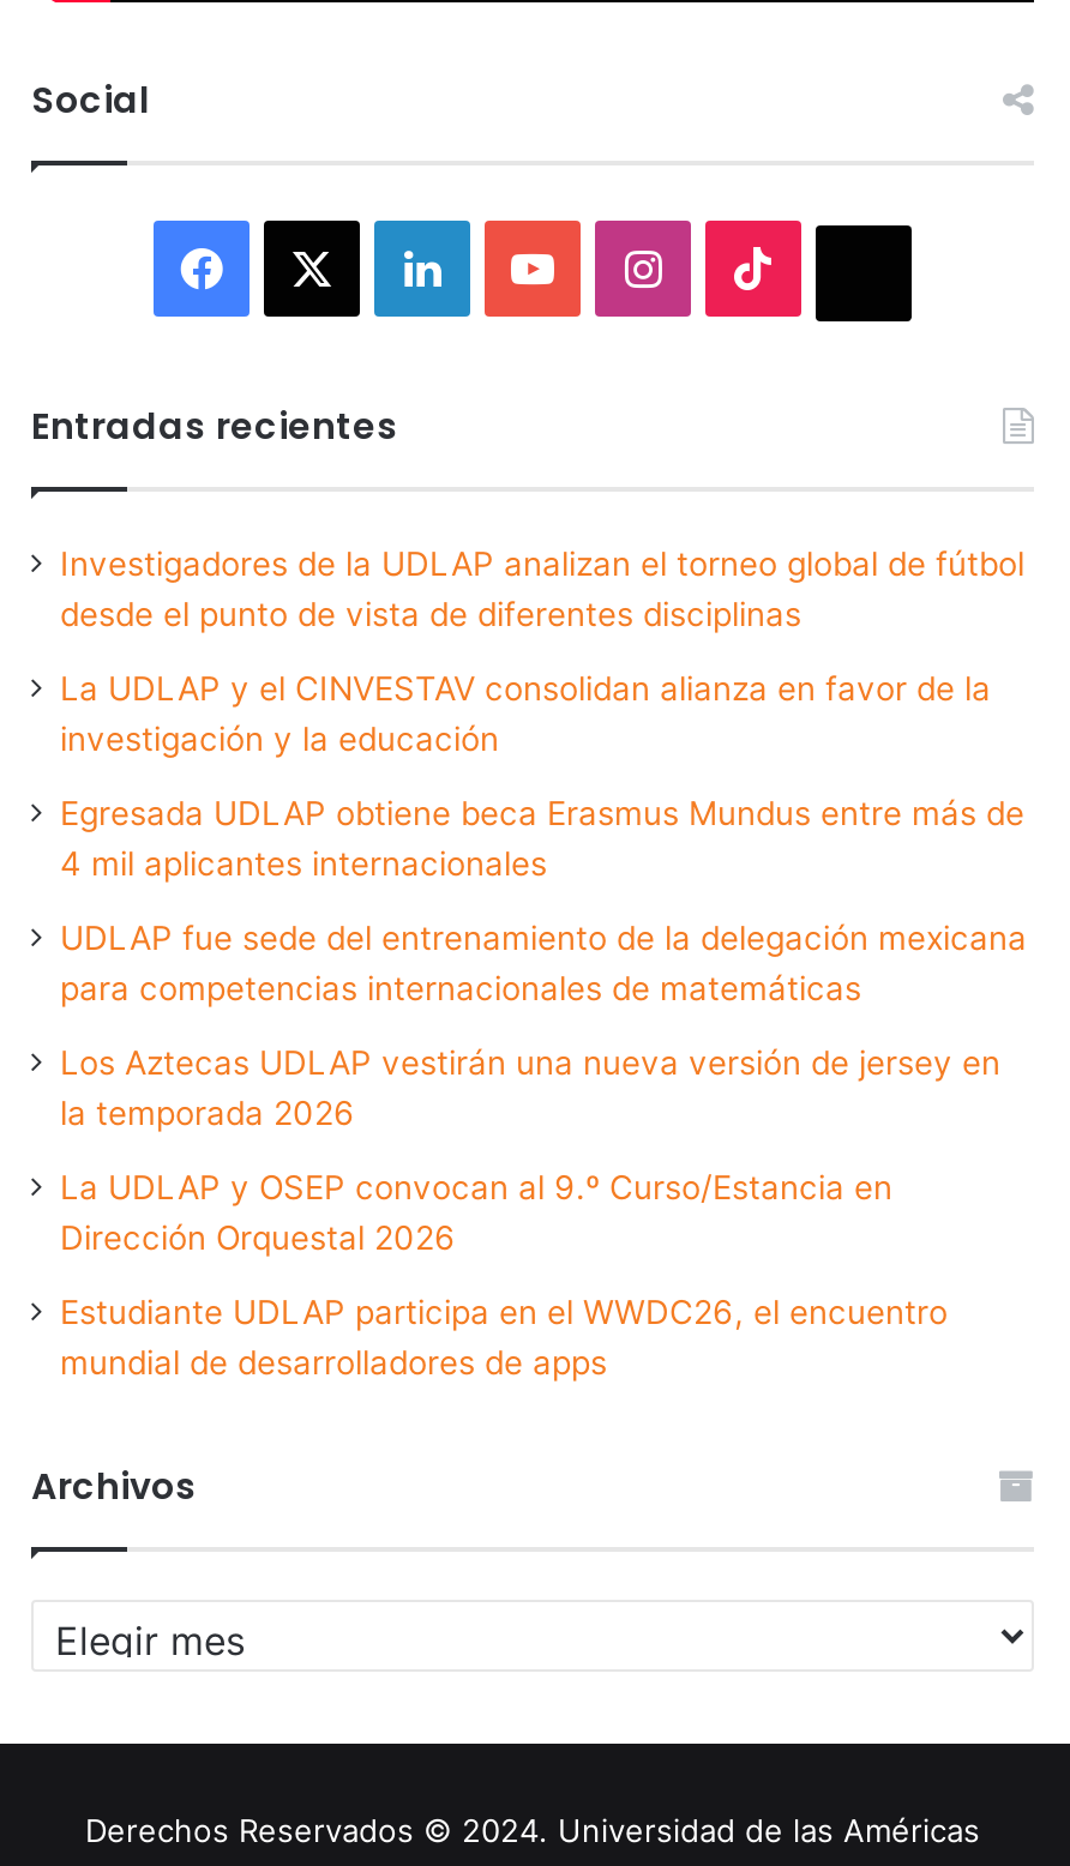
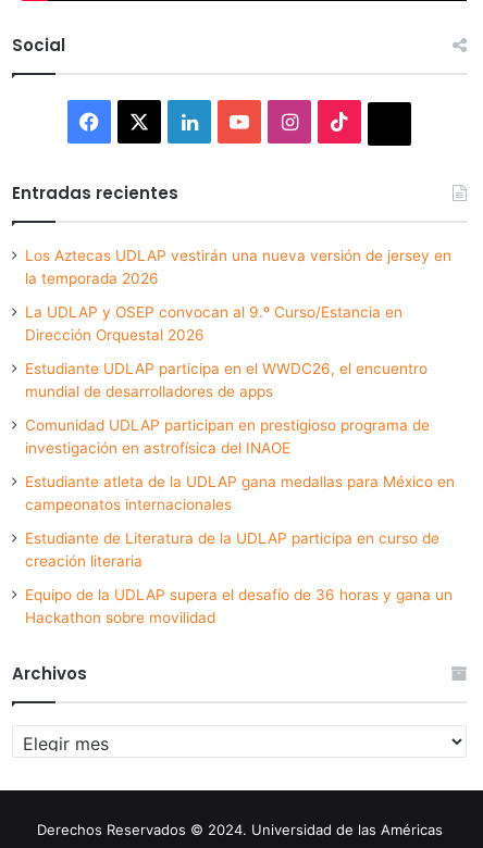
- Investigadores de la UDLAP analizan el torneo global de fútbol
- desde el punto de vista de diferentes disciplinas
- La UDLAP y el CINVESTAV consolidan alianza en favor de la
- investigación y la educación
- Egresada UDLAP obtiene beca Erasmus Mundus entre más de
- 4 mil aplicantes internacionales
- UDLAP fue sede del entrenamiento de la delegación mexicana
- para competencias internacionales de matemáticas

moved up: Los Aztecas UDLAP vestirán una nueva versión de jersey en | la temporada 2026 | La UDLAP y OSEP convocan al 9.º Curso/Estancia en | Dirección Orquestal 2026 | Estudiante UDLAP participa en el WWDC26, el encuentro | mundial de desarrolladores de apps

+ Comunidad UDLAP participan en prestigioso programa de
+ investigación en astrofísica del INAOE
+ Estudiante atleta de la UDLAP gana medallas para México en
+ campeonatos internacionales
+ Estudiante de Literatura de la UDLAP participa en curso de
+ creación literaria
+ Equipo de la UDLAP supera el desafío de 36 horas y gana un
+ Hackathon sobre movilidad
